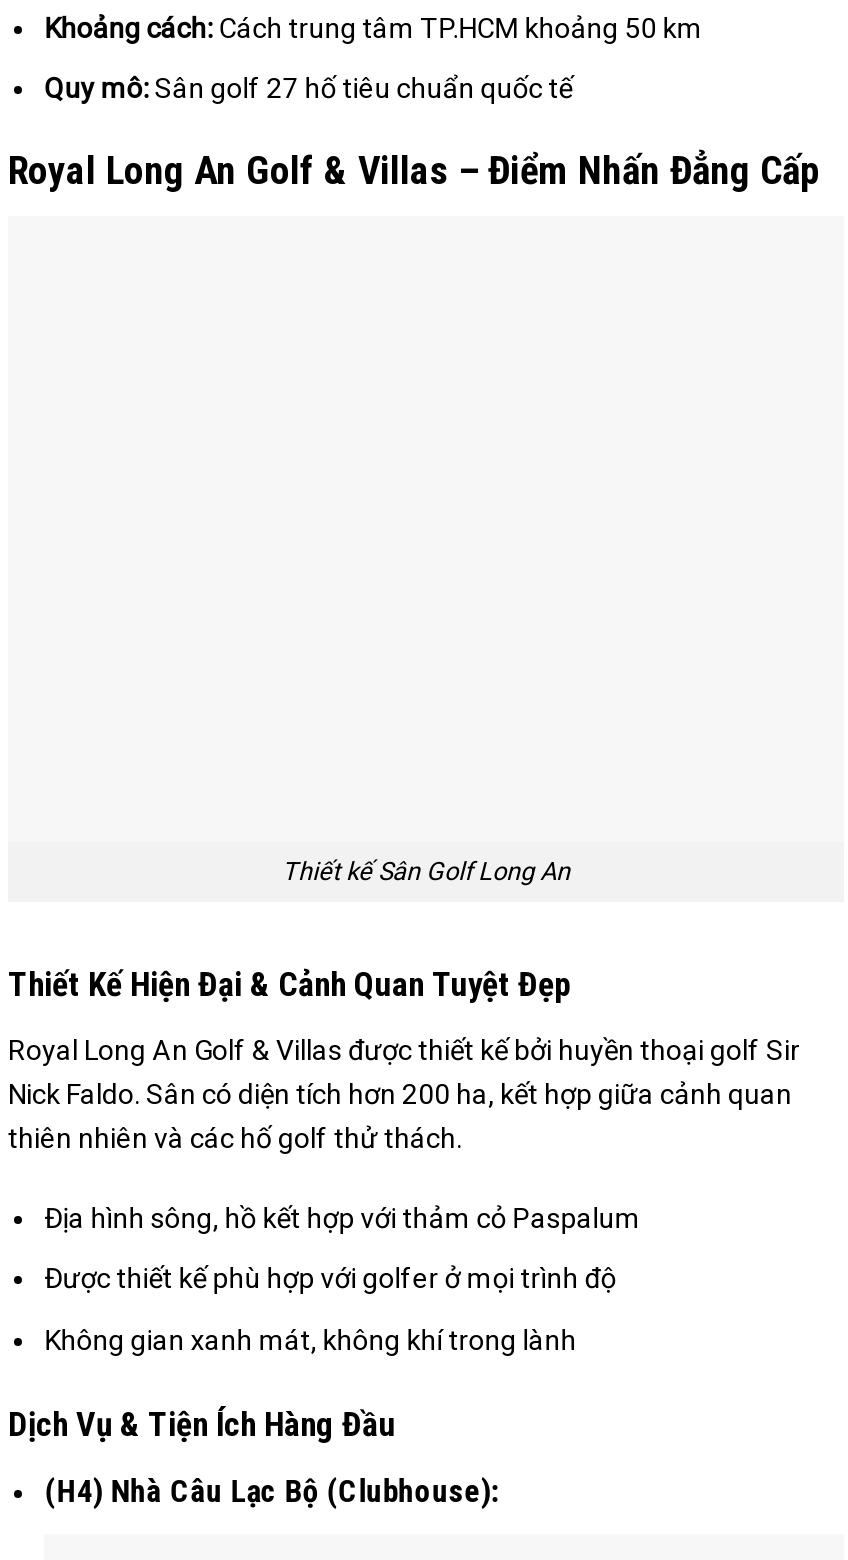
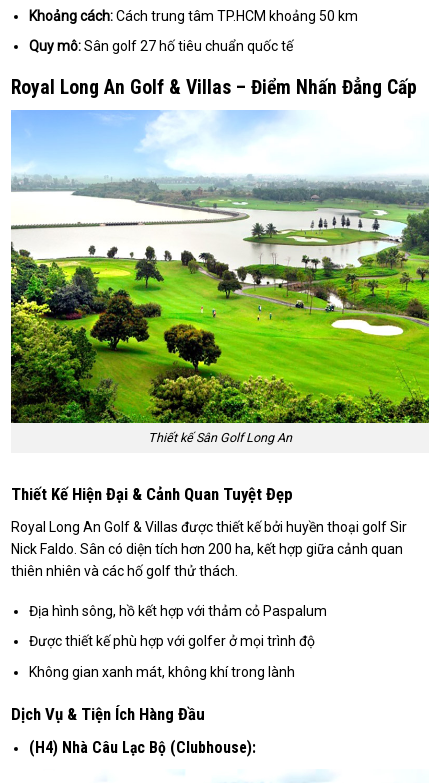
+ [image]
